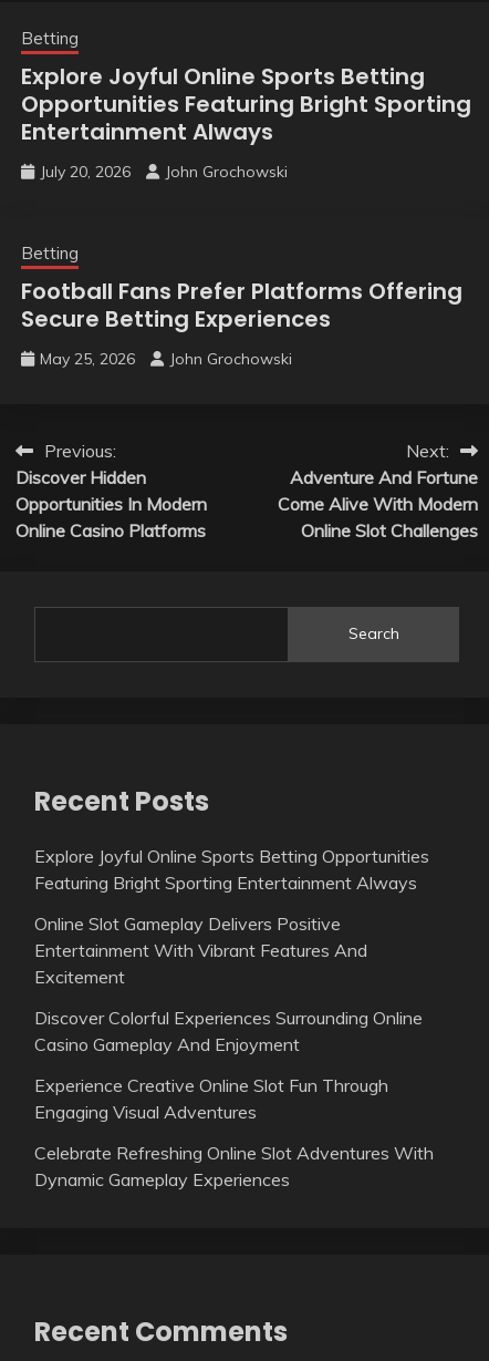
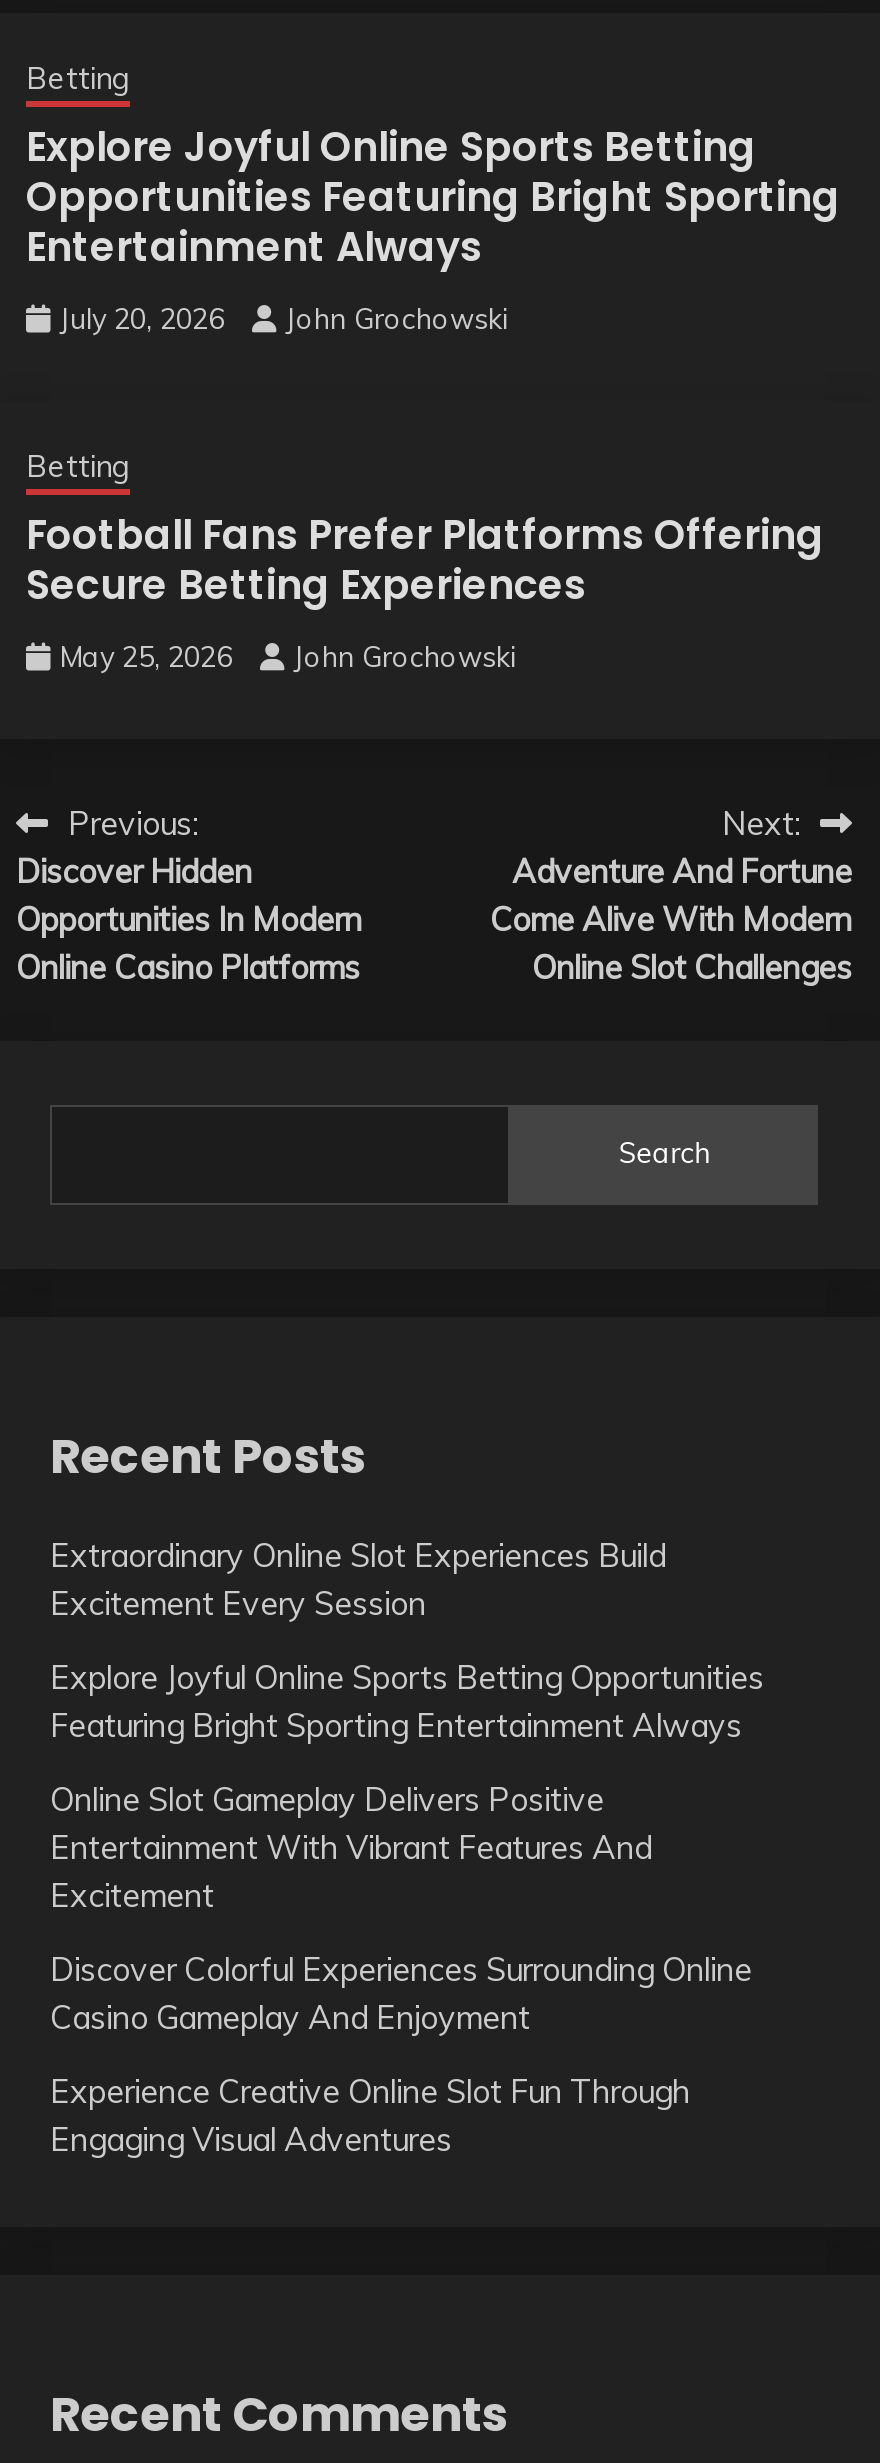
+ Extraordinary Online Slot Experiences Build
+ Excitement Every Session

moved down: Explore Joyful Online Sports Betting Opportunities | Featuring Bright Sporting Entertainment Always | Online Slot Gameplay Delivers Positive | ... | Experience Creative Online Slot Fun Through | Engaging Visual Adventures

- Celebrate Refreshing Online Slot Adventures With
- Dynamic Gameplay Experiences
